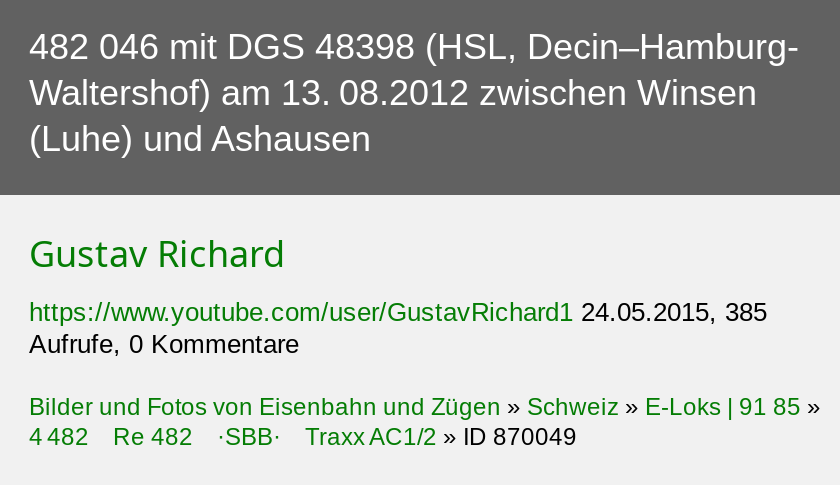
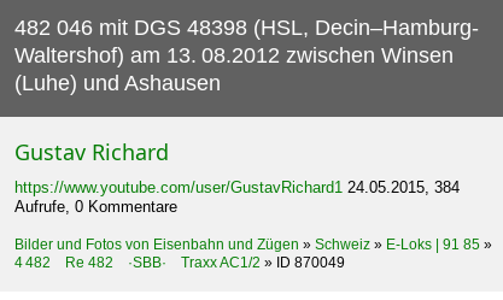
- https://www.youtube.com/user/GustavRichard1 24.05.2015, 385
+ https://www.youtube.com/user/GustavRichard1 24.05.2015, 384
